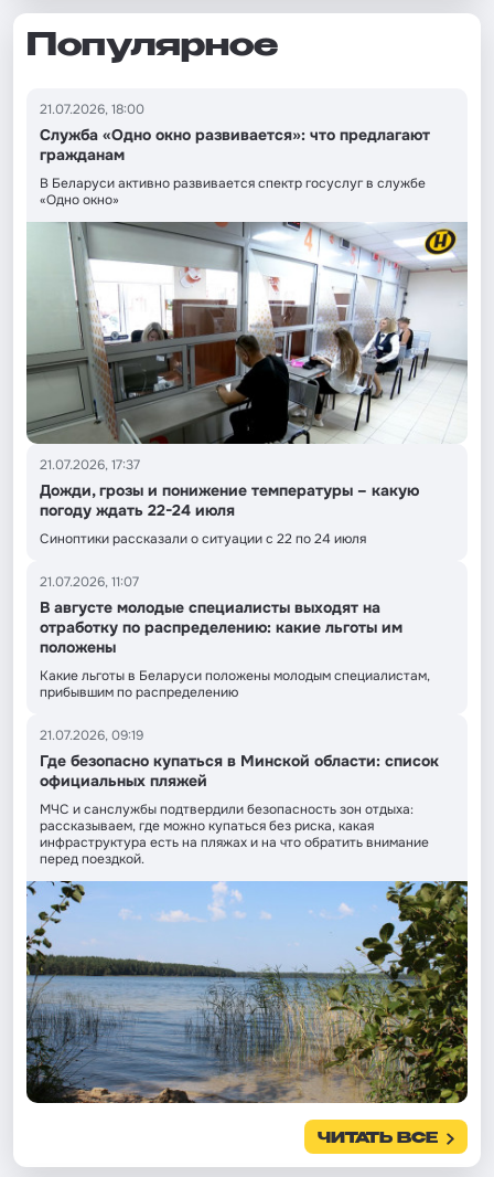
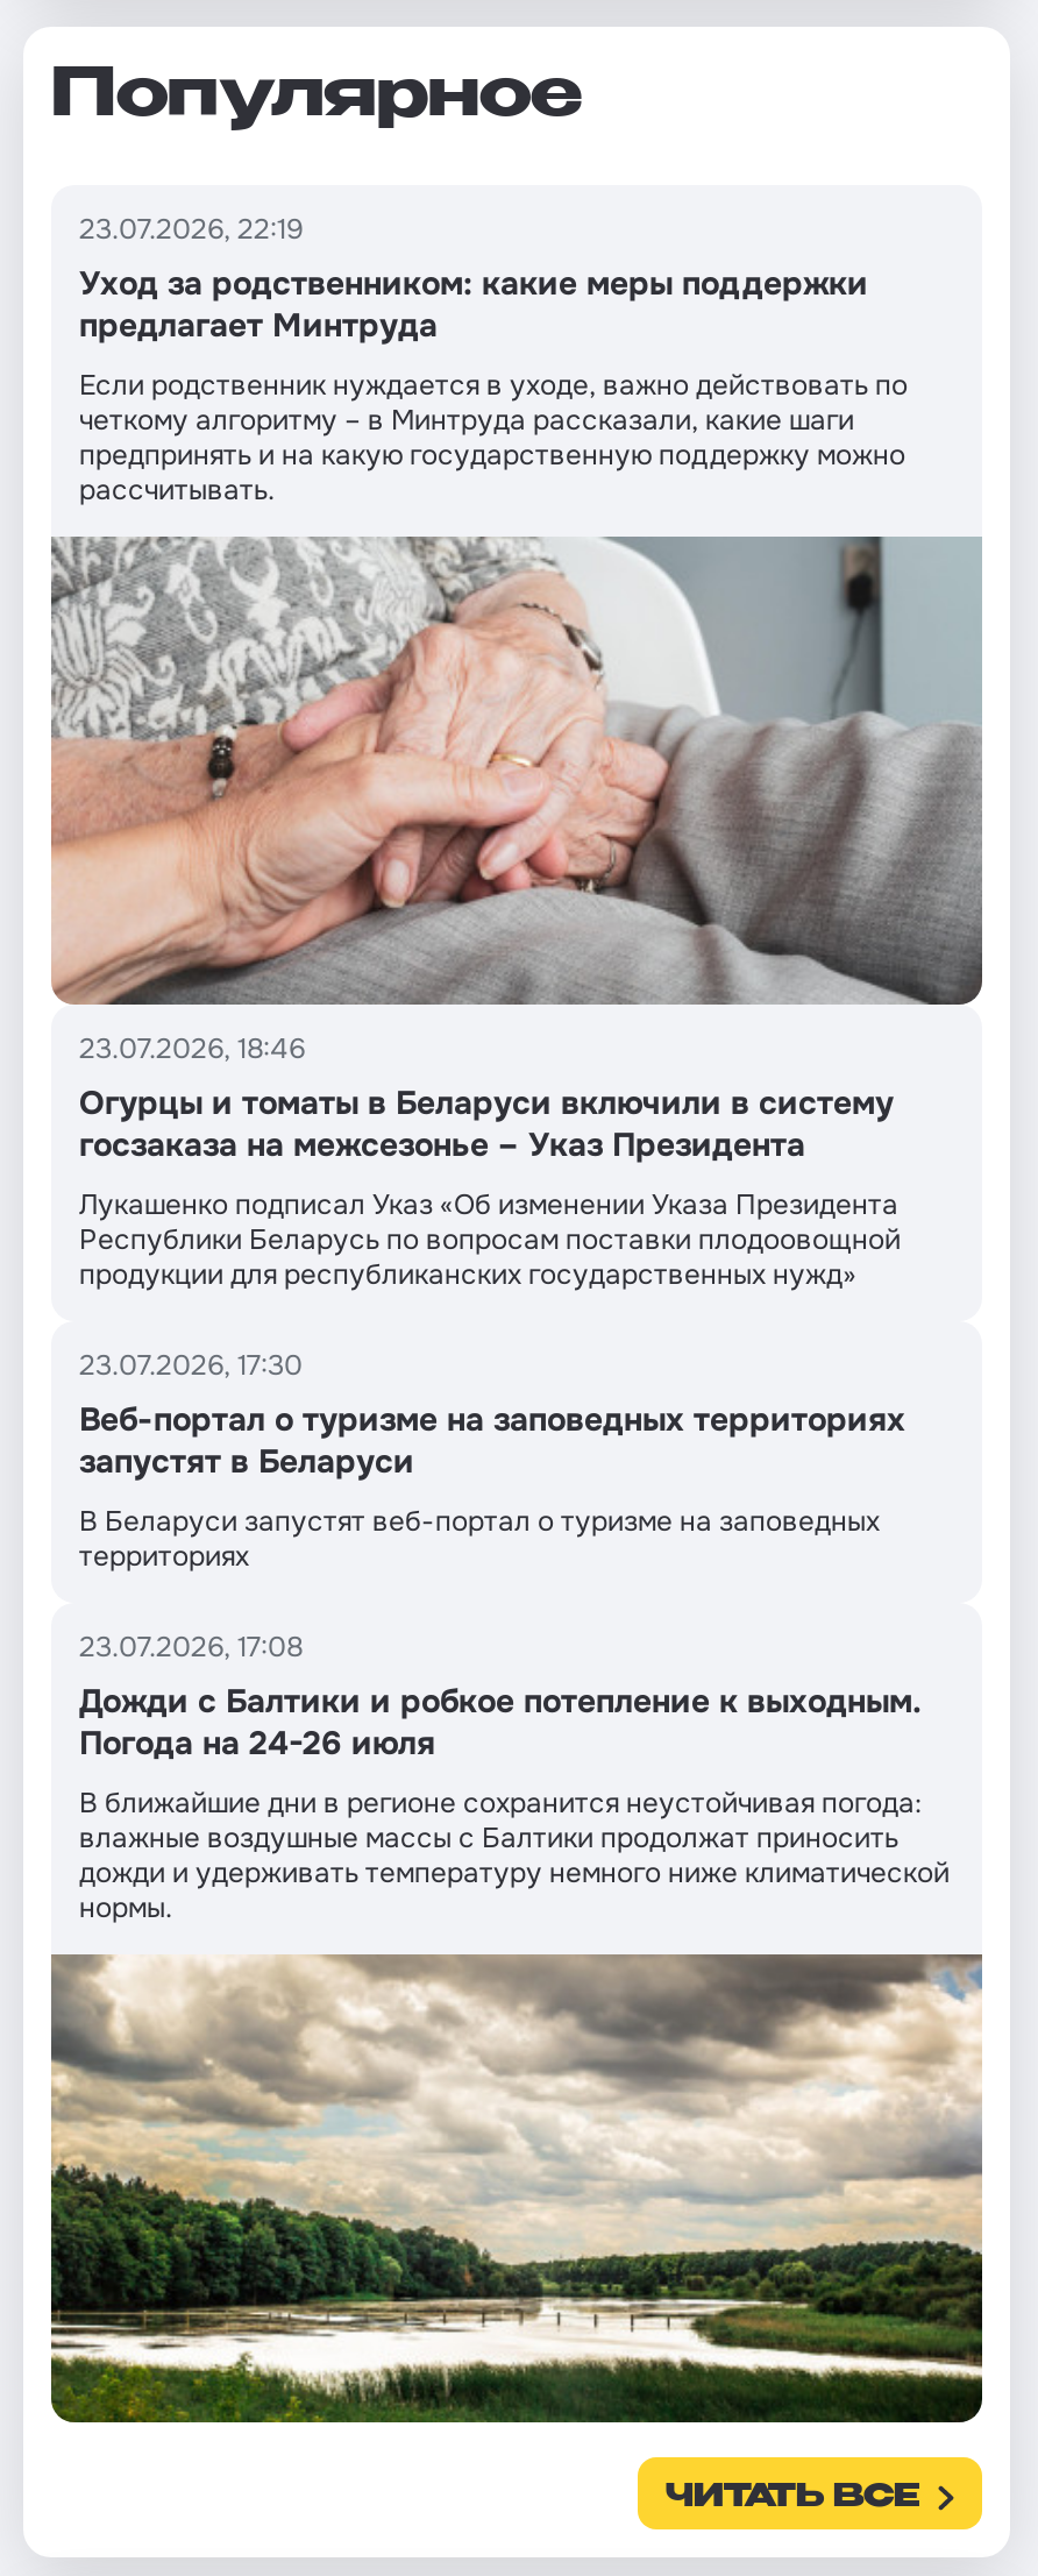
- 21.07.2026, 18:00
- Служба «Одно окно развивается»: что предлагают
- гражданам
+ 23.07.2026, 22:19
+ Уход за родственником: какие меры поддержки
+ предлагает Минтруда

- В Беларуси активно развивается спектр госуслуг в службе
- «Одно окно»
+ Если родственник нуждается в уходе, важно действовать по
+ четкому алгоритму – в Минтруда рассказали, какие шаги
+ предпринять и на какую государственную поддержку можно
+ рассчитывать.

- [image]
- 21.07.2026, 17:37
- Дожди, грозы и понижение температуры – какую
- погоду ждать 22-24 июля
+ [image]
+ 23.07.2026, 18:46
+ Огурцы и томаты в Беларуси включили в систему
+ госзаказа на межсезонье – Указ Президента

- Синоптики рассказали о ситуации с 22 по 24 июля
+ Лукашенко подписал Указ «Об изменении Указа Президента
+ Республики Беларусь по вопросам поставки плодоовощной
+ продукции для республиканских государственных нужд»

- 21.07.2026, 11:07
- В августе молодые специалисты выходят на
- отработку по распределению: какие льготы им
- положены
+ 23.07.2026, 17:30
+ Веб-портал о туризме на заповедных территориях
+ запустят в Беларуси

- Какие льготы в Беларуси положены молодым специалистам,
- прибывшим по распределению
+ В Беларуси запустят веб-портал о туризме на заповедных
+ территориях

- 21.07.2026, 09:19
- Где безопасно купаться в Минской области: список
- официальных пляжей
+ 23.07.2026, 17:08
+ Дожди с Балтики и робкое потепление к выходным.
+ Погода на 24-26 июля

- МЧС и санслужбы подтвердили безопасность зон отдыха:
- рассказываем, где можно купаться без риска, какая
- инфраструктура есть на пляжах и на что обратить внимание
- перед поездкой.
+ В ближайшие дни в регионе сохранится неустойчивая погода:
+ влажные воздушные массы с Балтики продолжат приносить
+ дожди и удерживать температуру немного ниже климатической
+ нормы.

- [image]
+ [image]
